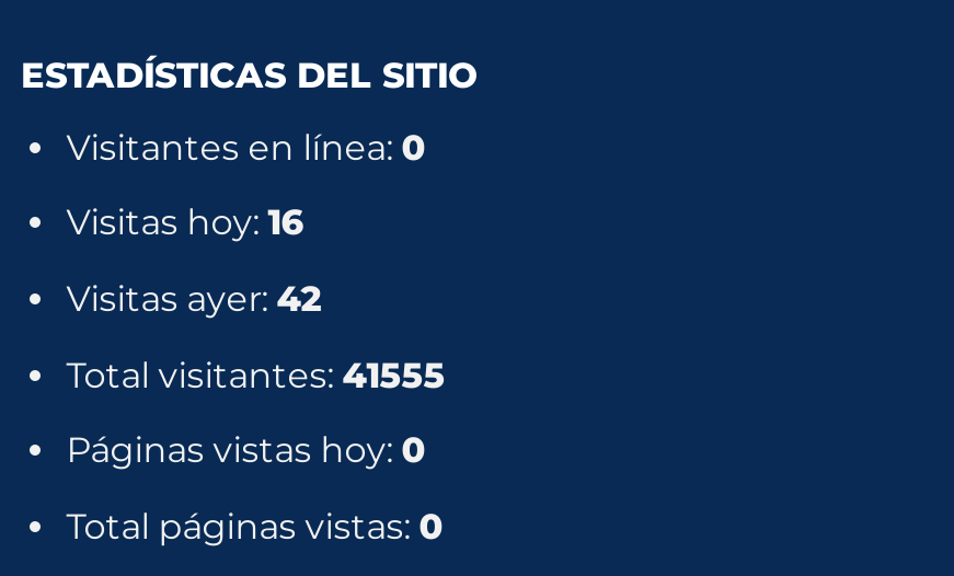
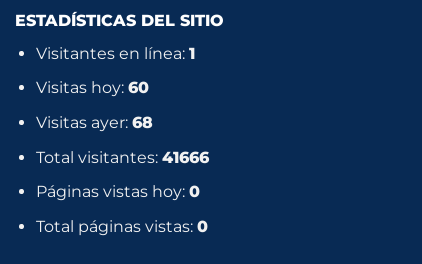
- Visitantes en línea: 0
+ Visitantes en línea: 1

- Visitas hoy: 16
+ Visitas hoy: 60

- Visitas ayer: 42
+ Visitas ayer: 68

- Total visitantes: 41555
+ Total visitantes: 41666
